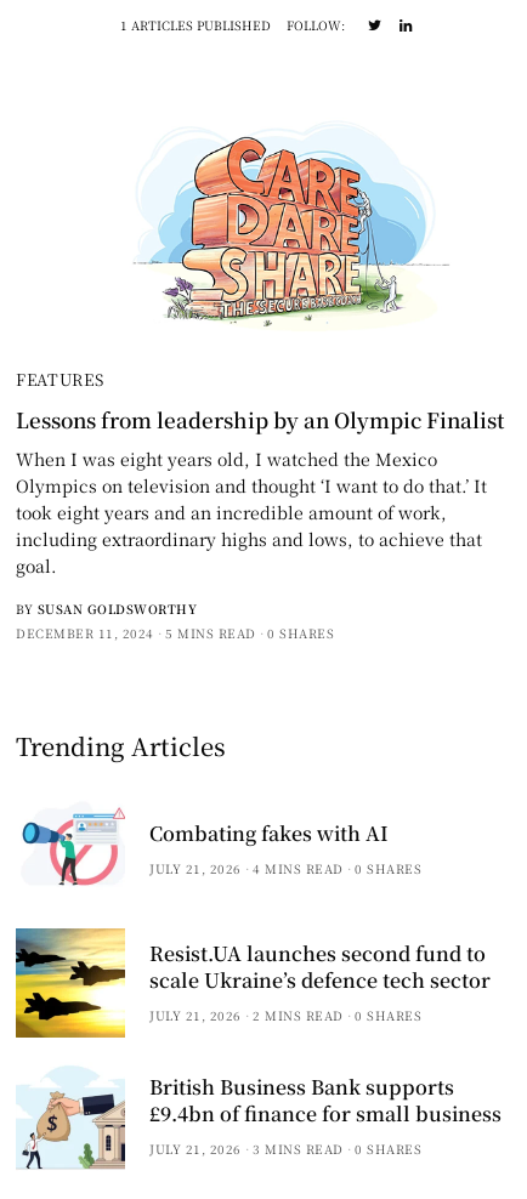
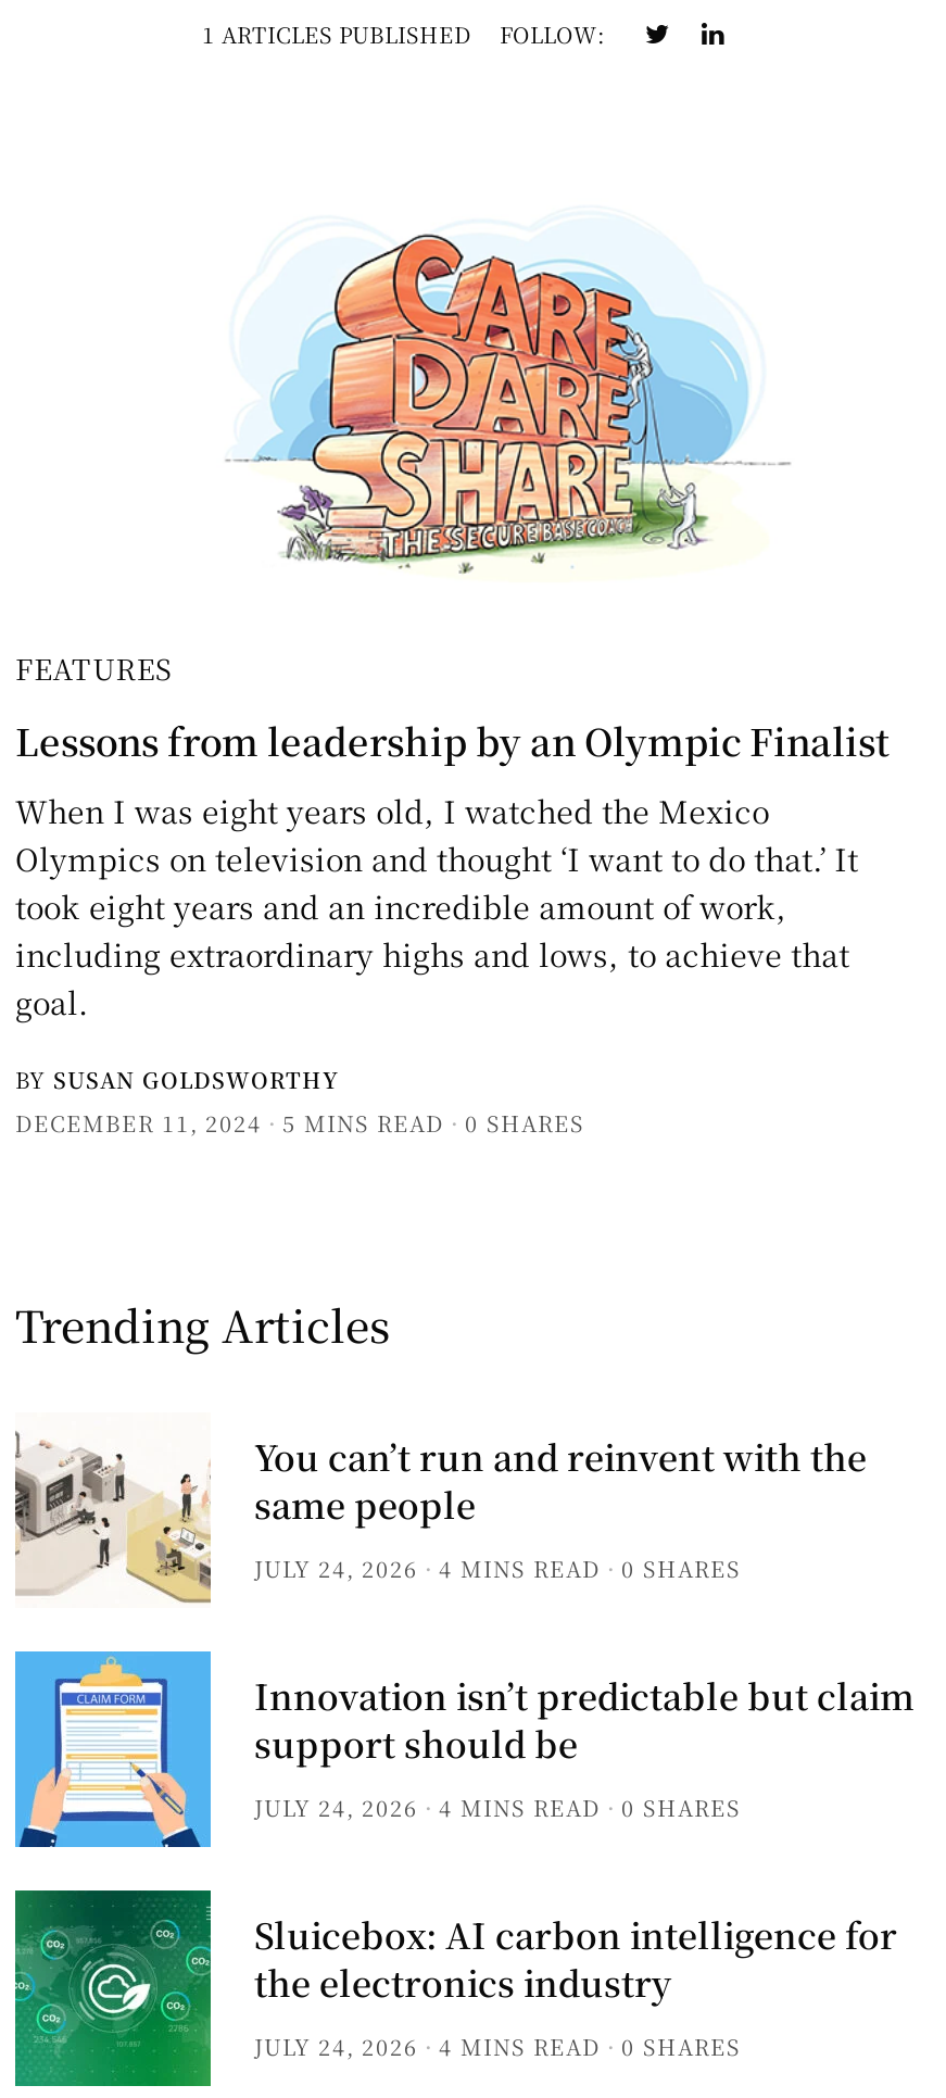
- [image]
- Combating fakes with AI
- JULY 21, 2026
+ [image]
+ You can’t run and reinvent with the
+ same people
+ JULY 24, 2026

- [image]
- Resist.UA launches second fund to
- scale Ukraine’s defence tech sector
- JULY 21, 2026
- 2 MINS READ
+ [image]
+ Innovation isn’t predictable but claim
+ support should be
+ JULY 24, 2026
+ 4 MINS READ

- [image]
- British Business Bank supports
- £9.4bn of finance for small business
- JULY 21, 2026
- 3 MINS READ
+ [image]
+ Sluicebox: AI carbon intelligence for
+ the electronics industry
+ JULY 24, 2026
+ 4 MINS READ
